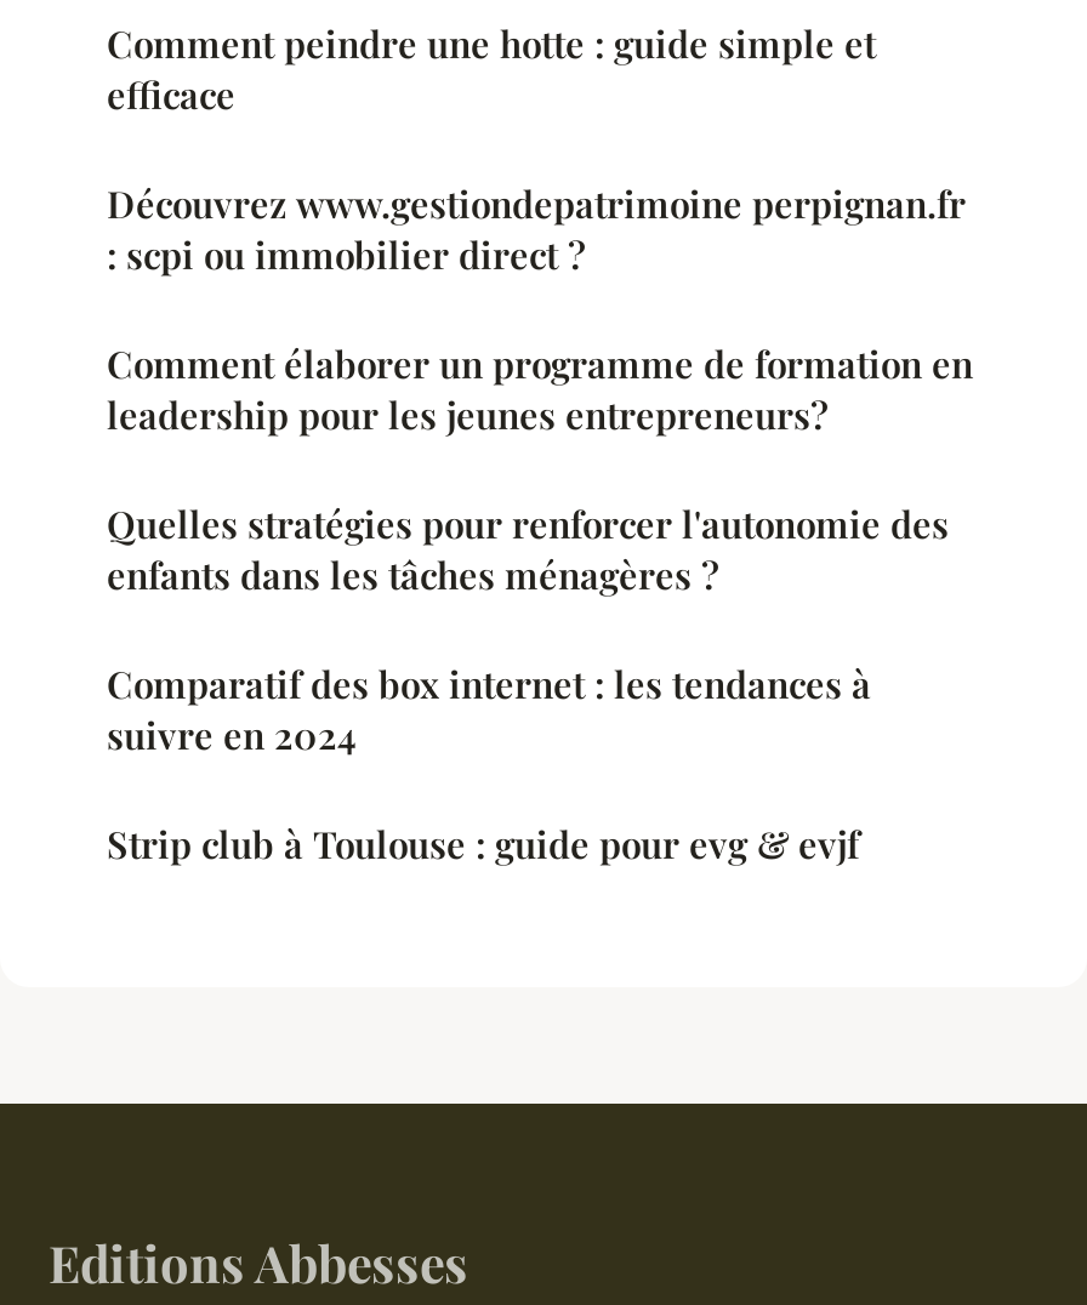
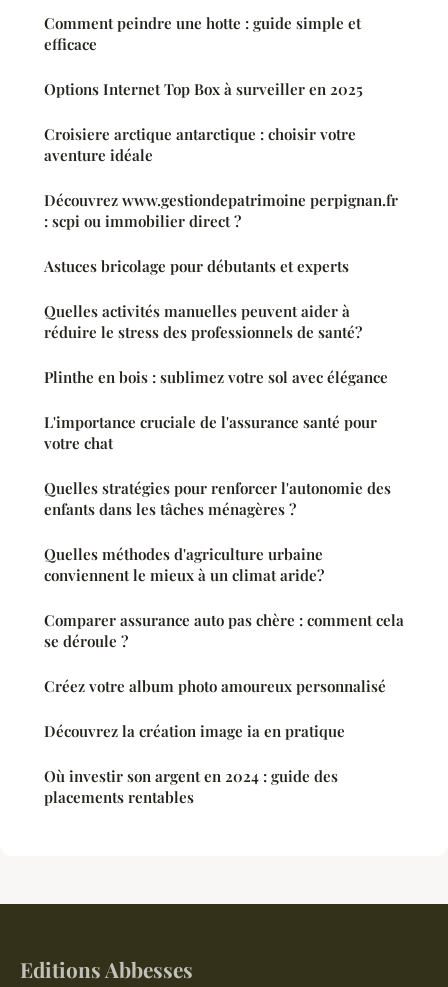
+ Options Internet Top Box à surveiller en 2025
+ Croisiere arctique antarctique : choisir votre
+ aventure idéale

- Comment élaborer un programme de formation en
- leadership pour les jeunes entrepreneurs?
+ Astuces bricolage pour débutants et experts
+ Quelles activités manuelles peuvent aider à
+ réduire le stress des professionnels de santé?
+ Plinthe en bois : sublimez votre sol avec élégance
+ L'importance cruciale de l'assurance santé pour
+ votre chat

- Comparatif des box internet : les tendances à
- suivre en 2024
- Strip club à Toulouse : guide pour evg & evjf
+ Quelles méthodes d'agriculture urbaine
+ conviennent le mieux à un climat aride?
+ Comparer assurance auto pas chère : comment cela
+ se déroule ?
+ Créez votre album photo amoureux personnalisé
+ Découvrez la création image ia en pratique
+ Où investir son argent en 2024 : guide des
+ placements rentables
